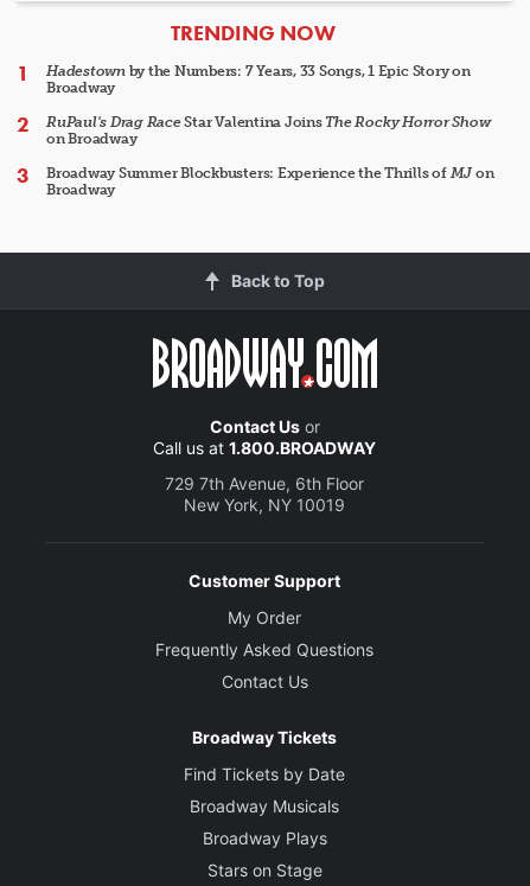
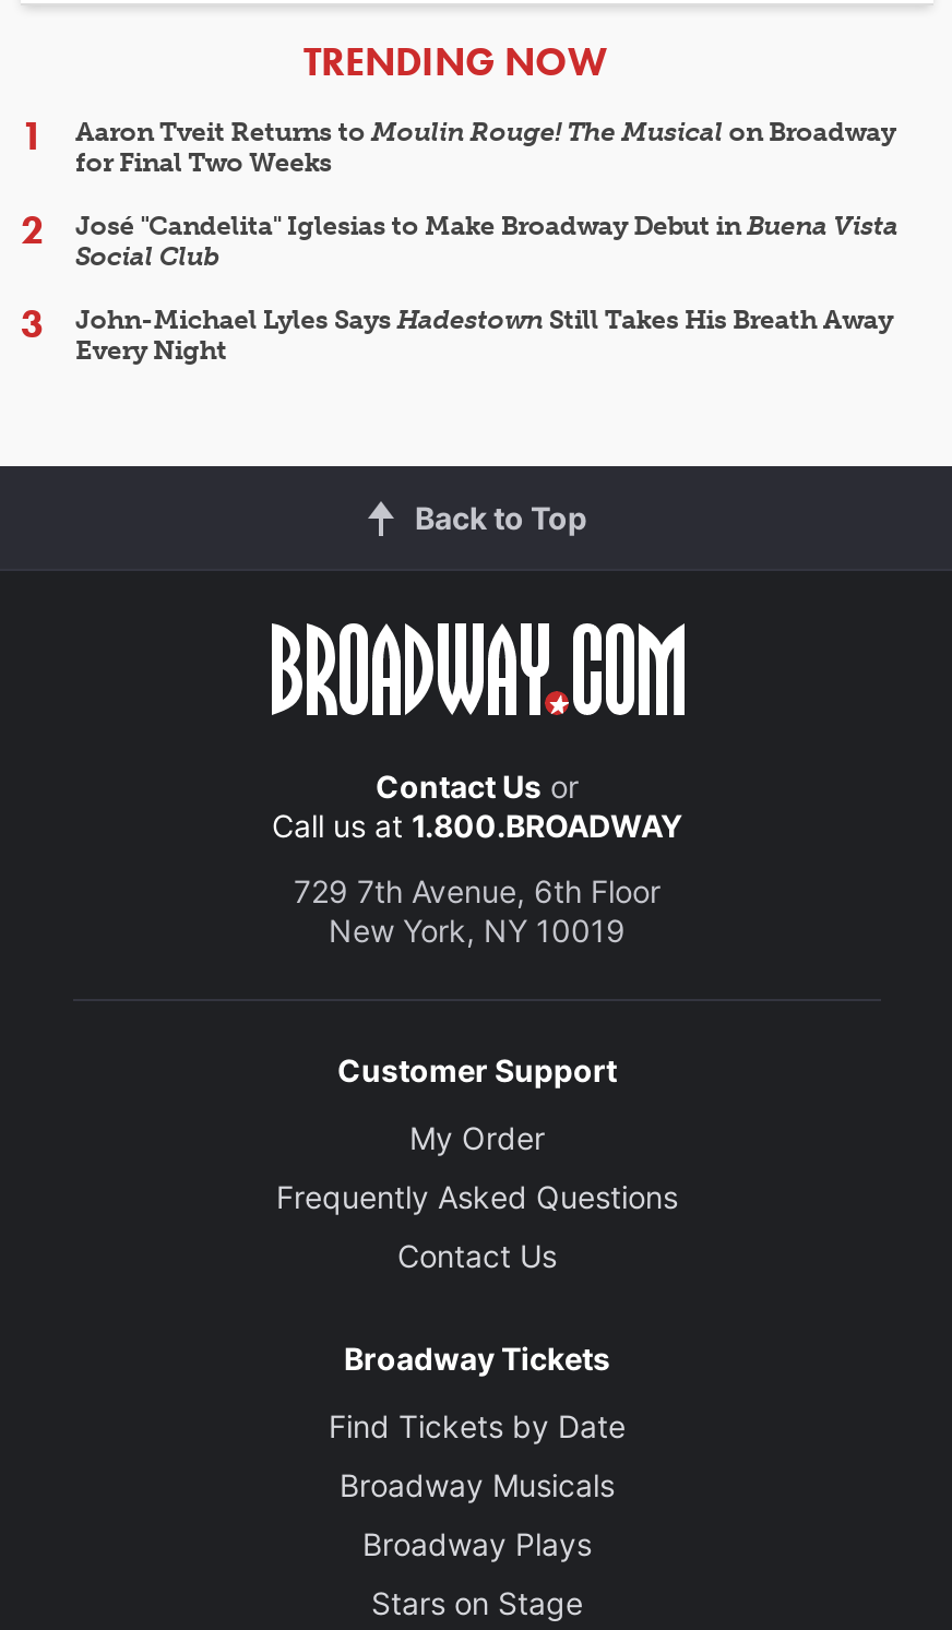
- Hadestown by the Numbers: 7 Years, 33 Songs, 1 Epic Story on
- Broadway
+ Aaron Tveit Returns to Moulin Rouge! The Musical on Broadway
+ for Final Two Weeks

- RuPaul's Drag Race Star Valentina Joins The Rocky Horror Show
- on Broadway
+ José "Candelita" Iglesias to Make Broadway Debut in Buena Vista
+ Social Club

- Broadway Summer Blockbusters: Experience the Thrills of MJ on
- Broadway
+ John-Michael Lyles Says Hadestown Still Takes His Breath Away
+ Every Night
